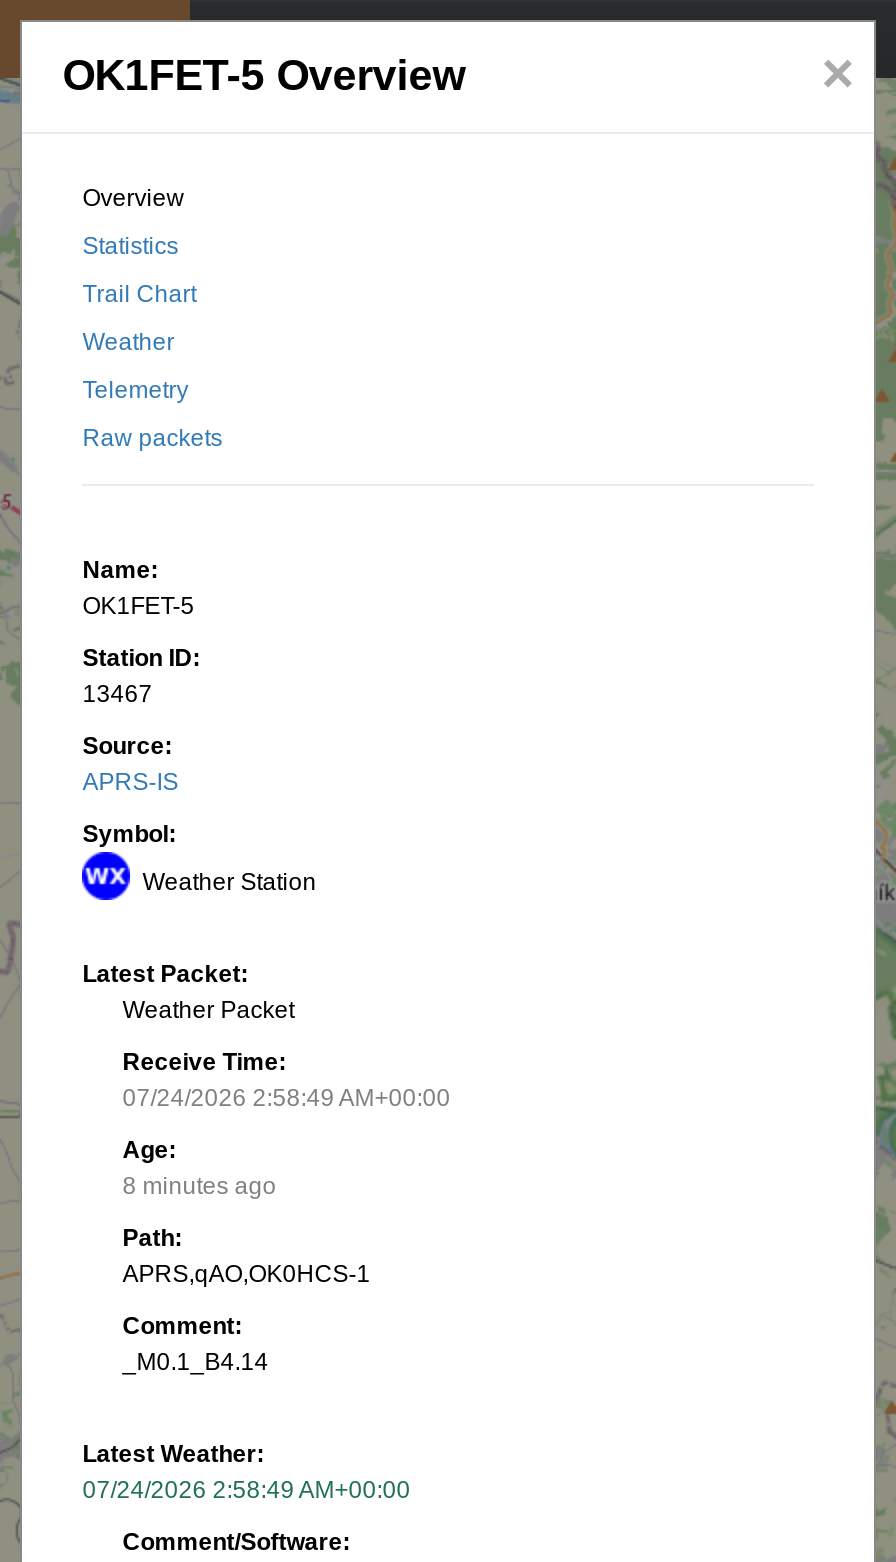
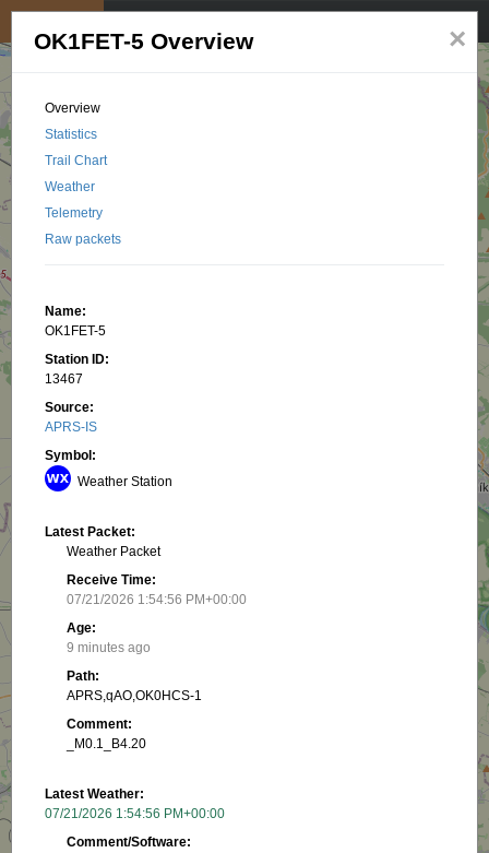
- 07/24/2026 2:58:49 AM+00:00
+ 07/21/2026 1:54:56 PM+00:00

- 8 minutes ago
+ 9 minutes ago

- _M0.1_B4.14
+ _M0.1_B4.20

- 07/24/2026 2:58:49 AM+00:00
+ 07/21/2026 1:54:56 PM+00:00
